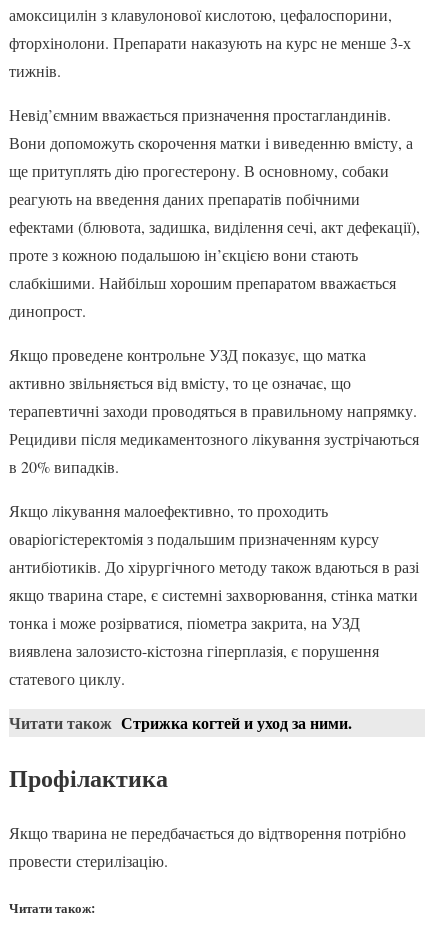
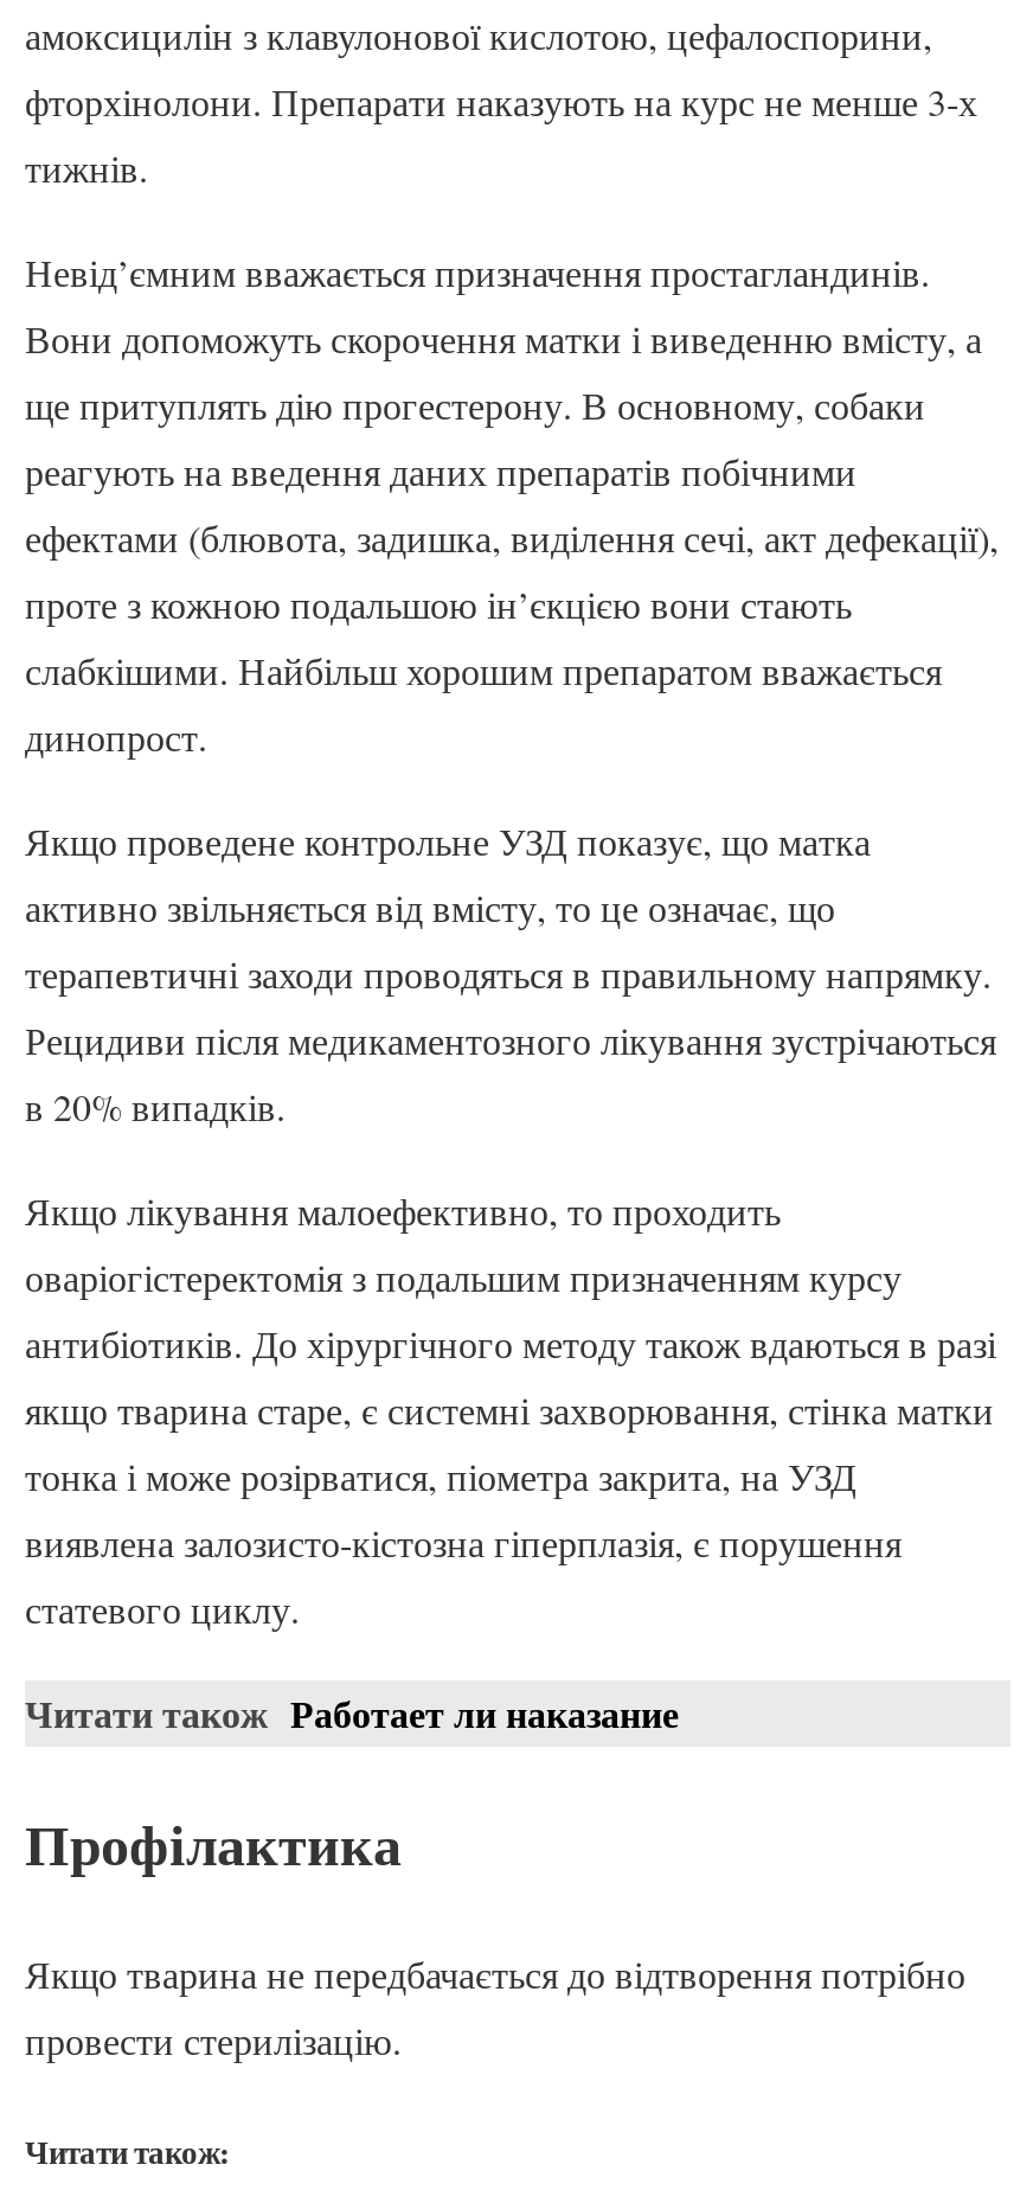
- Читати також Стрижка когтей и уход за ними.
+ Читати також Работает ли наказание
